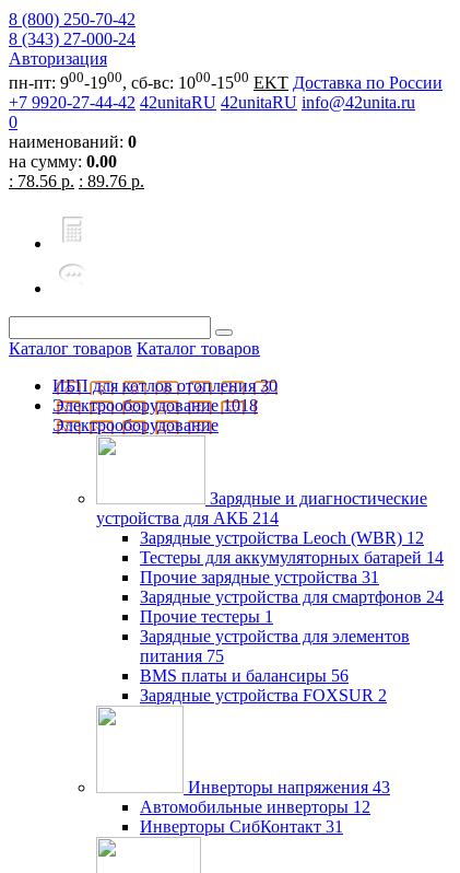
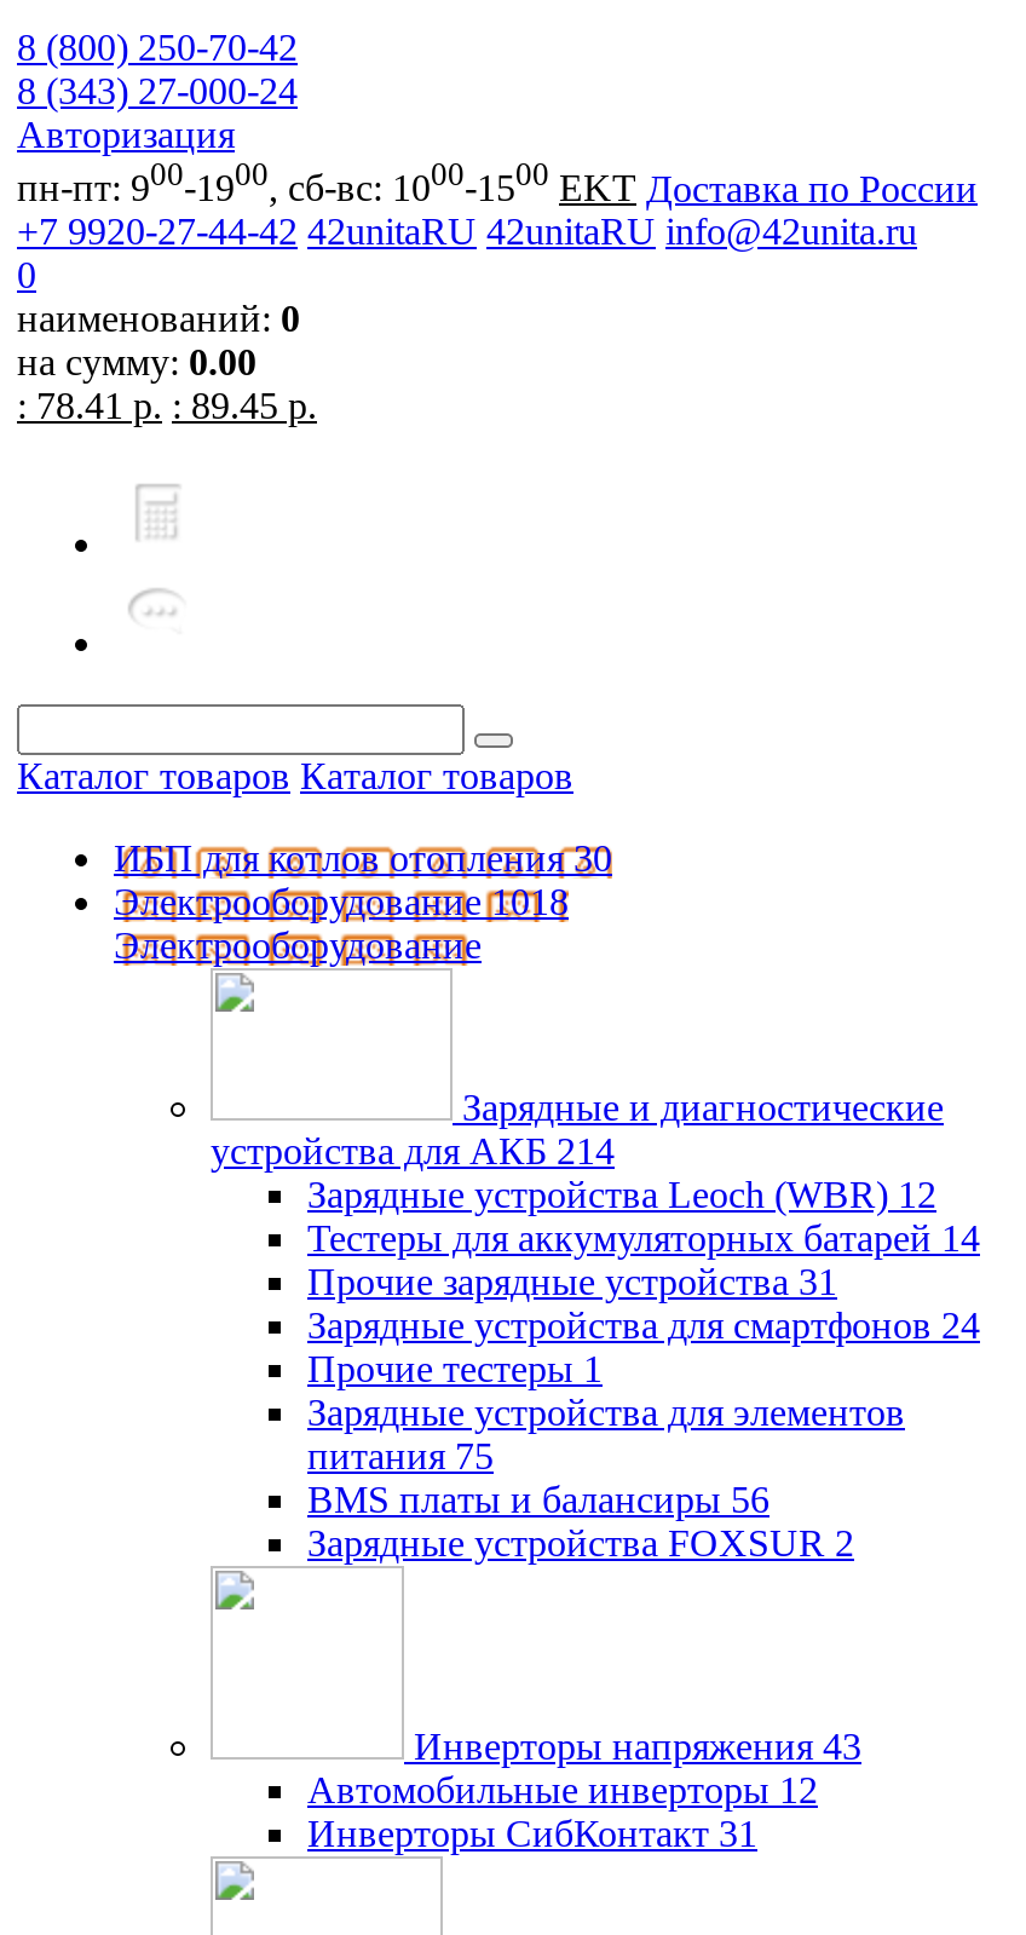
- : 78.56 р. : 89.76 р.
+ : 78.41 р. : 89.45 р.
